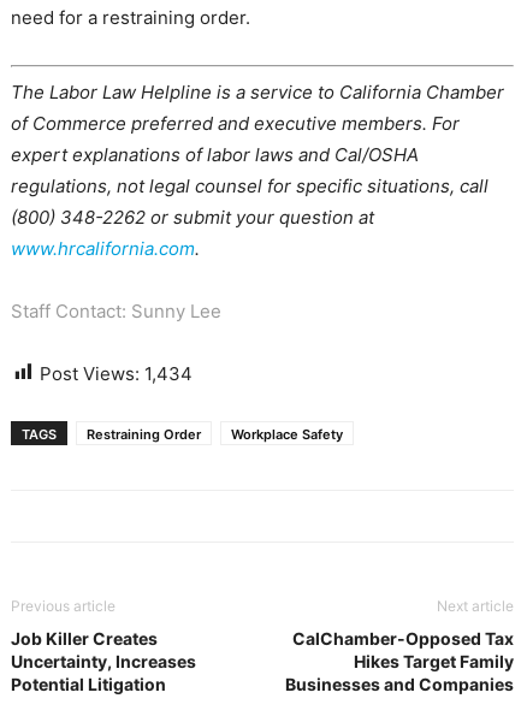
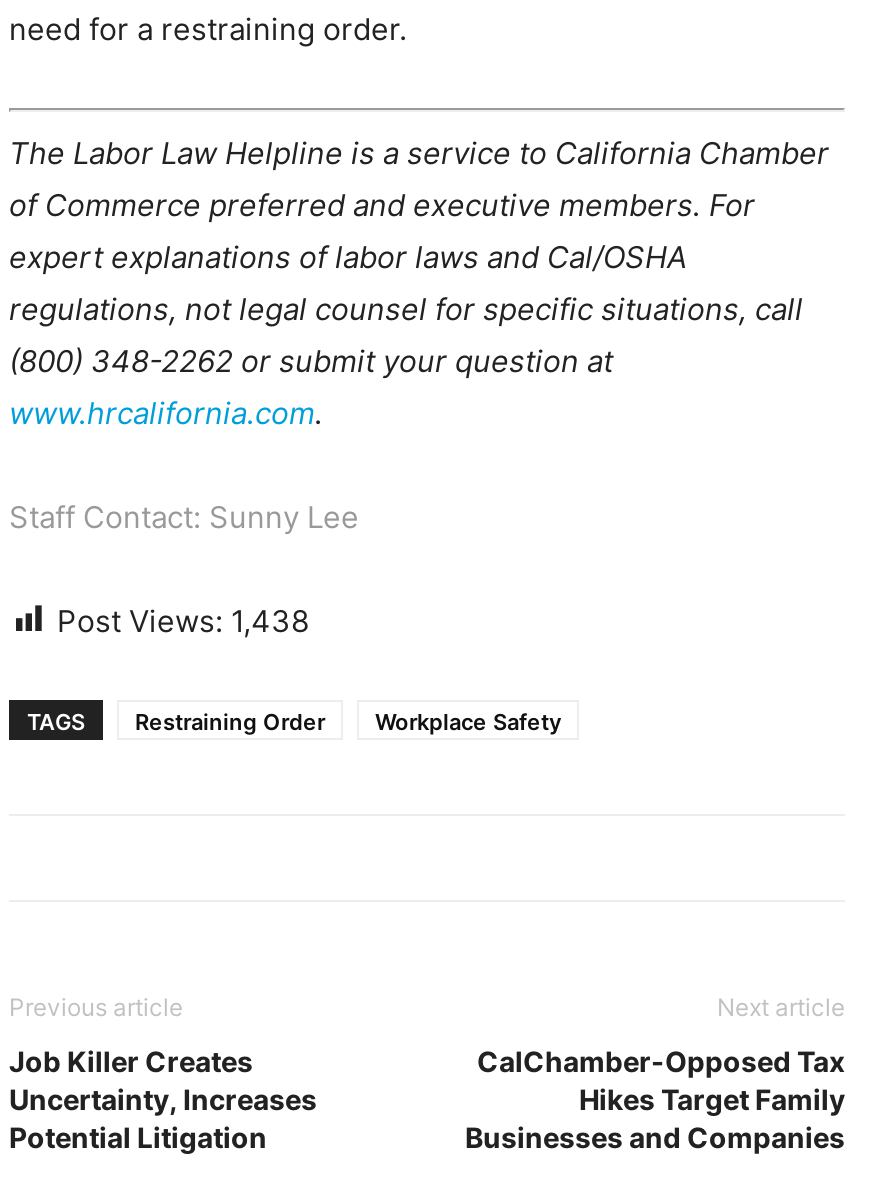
- Post Views: 1,434
+ Post Views: 1,438
